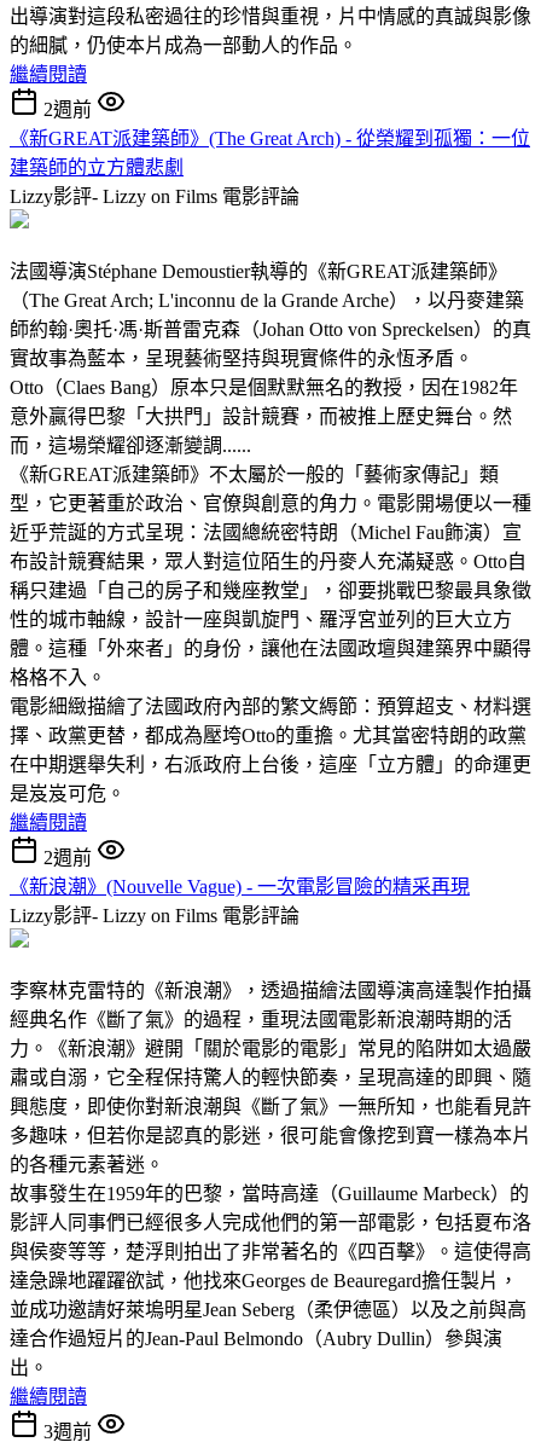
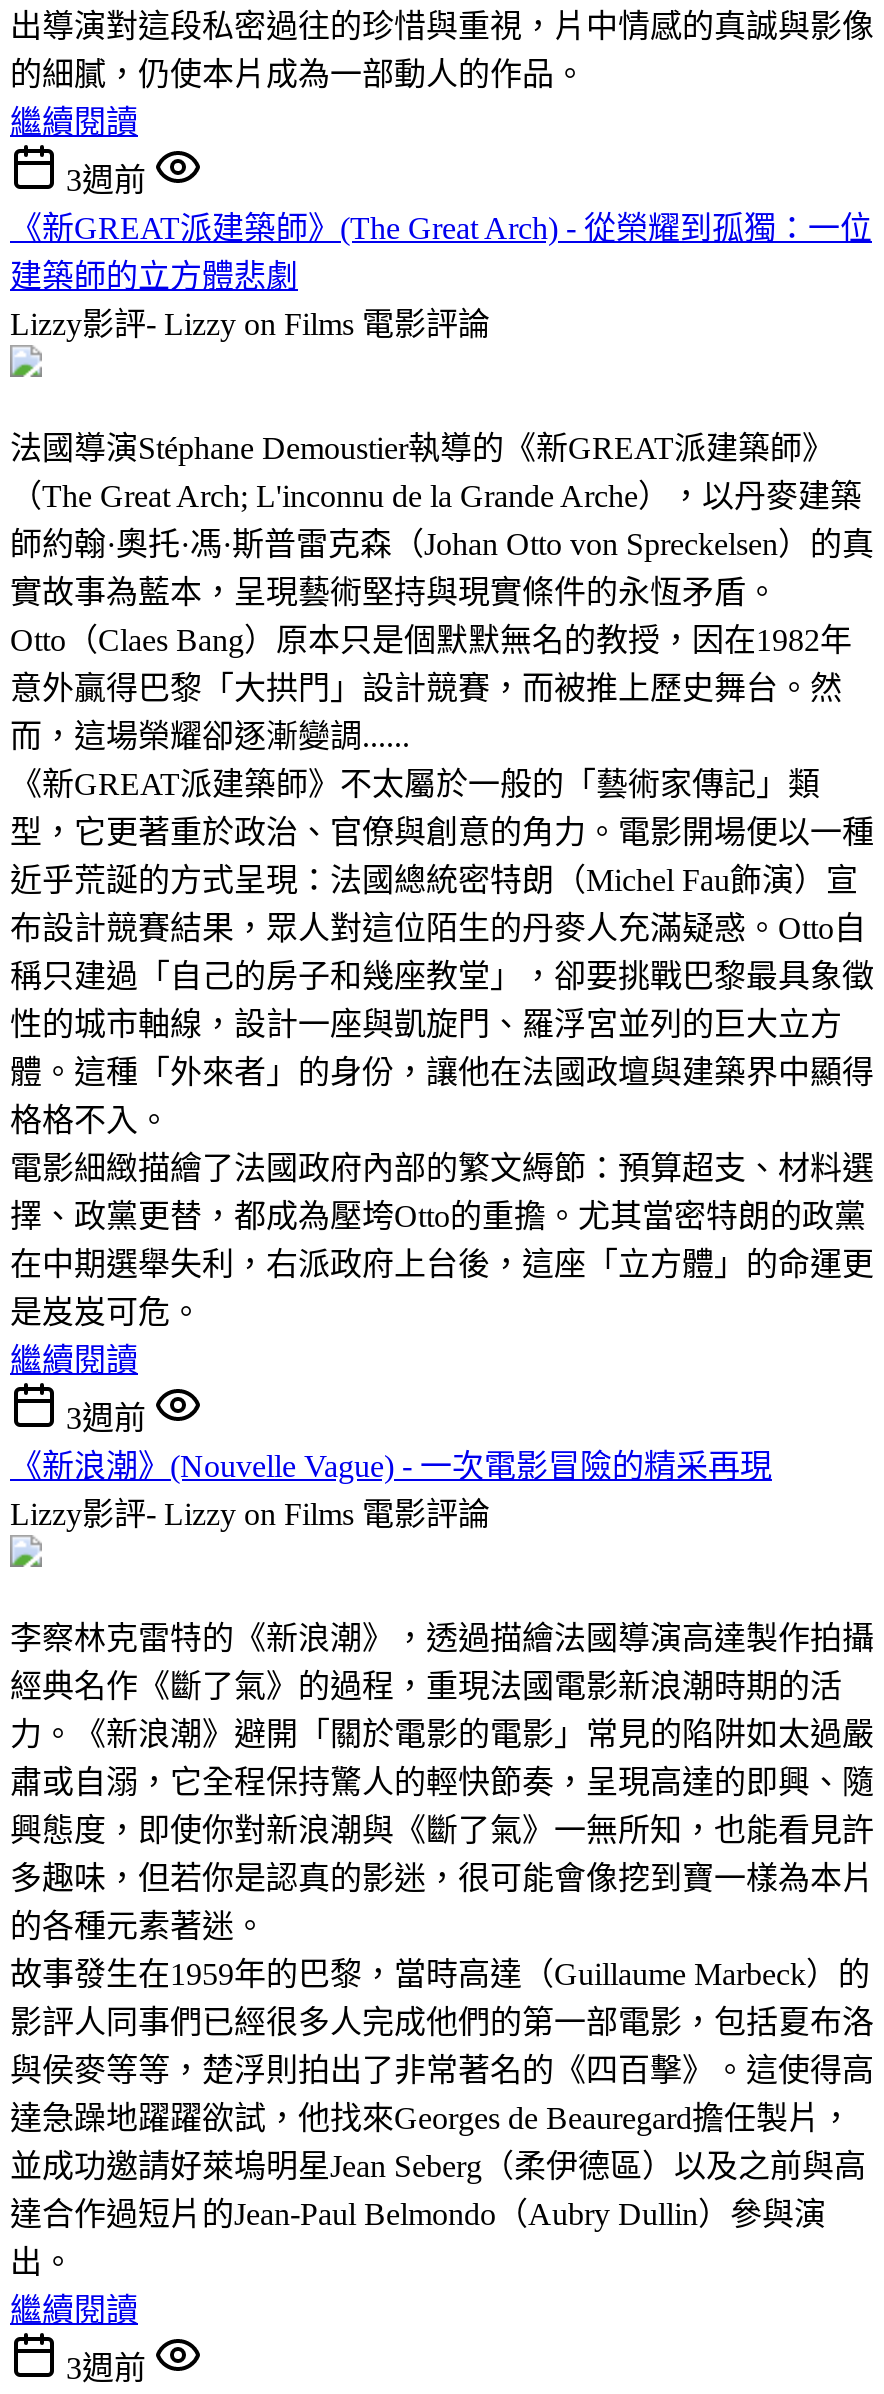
- 2週前
+ 3週前

- 2週前
+ 3週前
